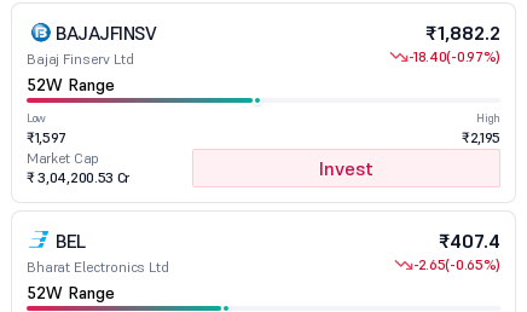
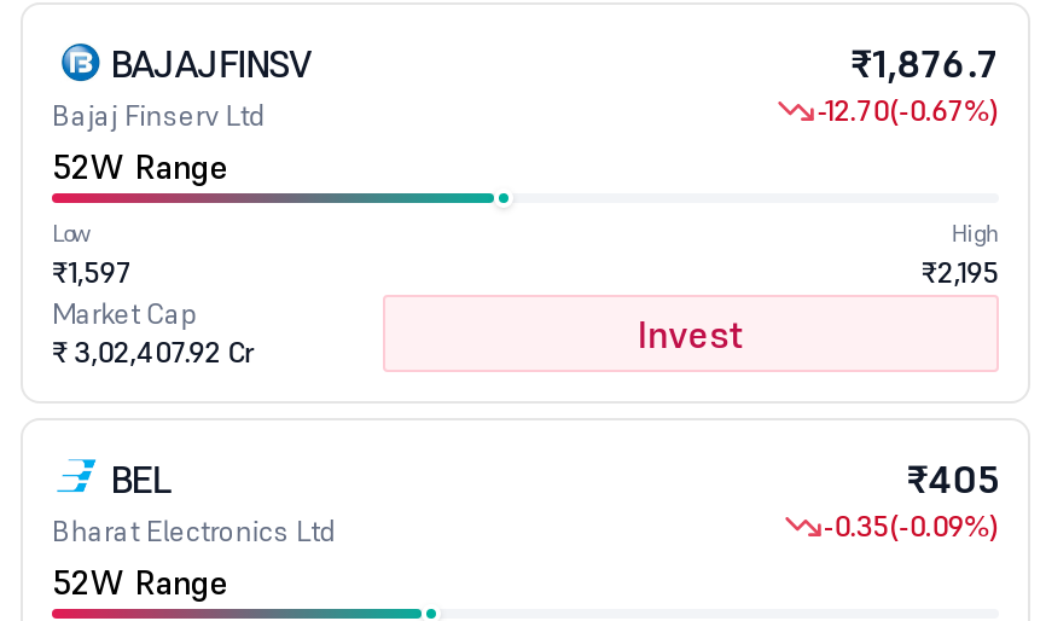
- ₹1,882.2
+ ₹1,876.7

- -18.40(-0.97%)
+ -12.70(-0.67%)

- ₹ 3,04,200.53 Cr
+ ₹ 3,02,407.92 Cr

- ₹407.4
+ ₹405

- -2.65(-0.65%)
+ -0.35(-0.09%)
